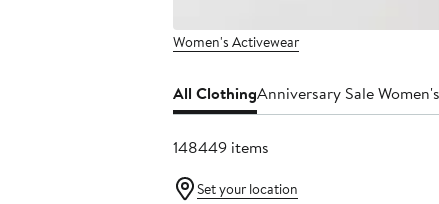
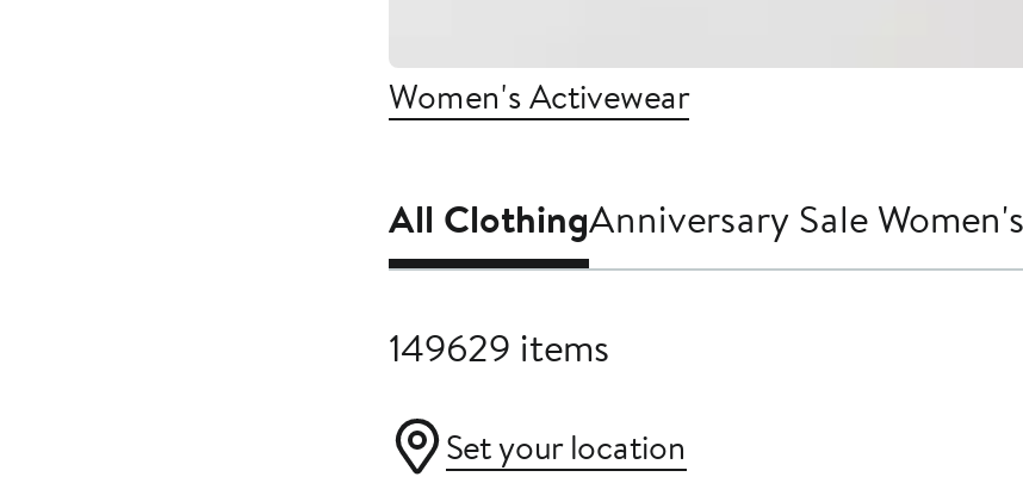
- 148449 items
+ 149629 items
